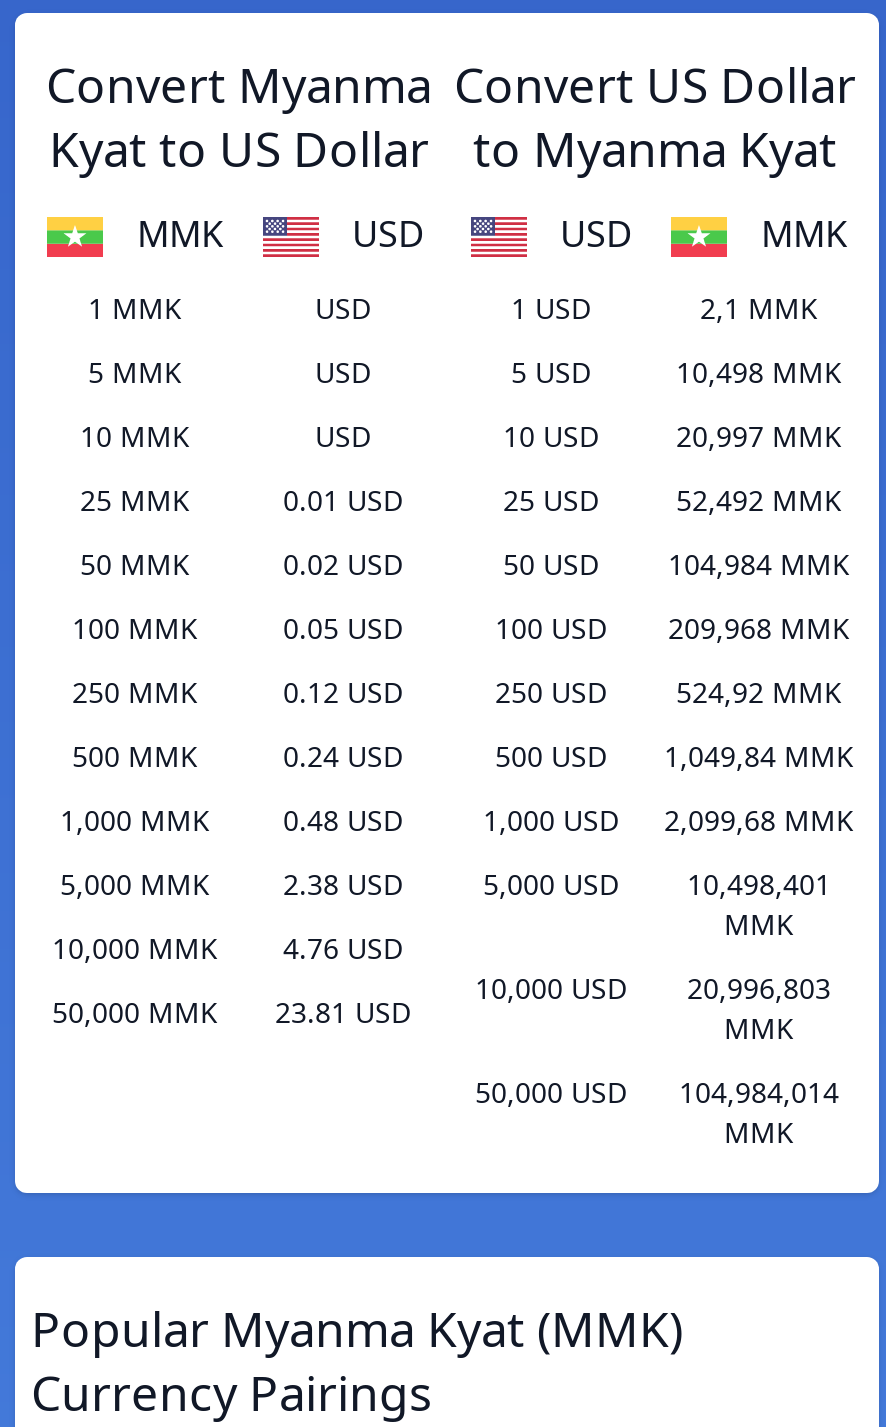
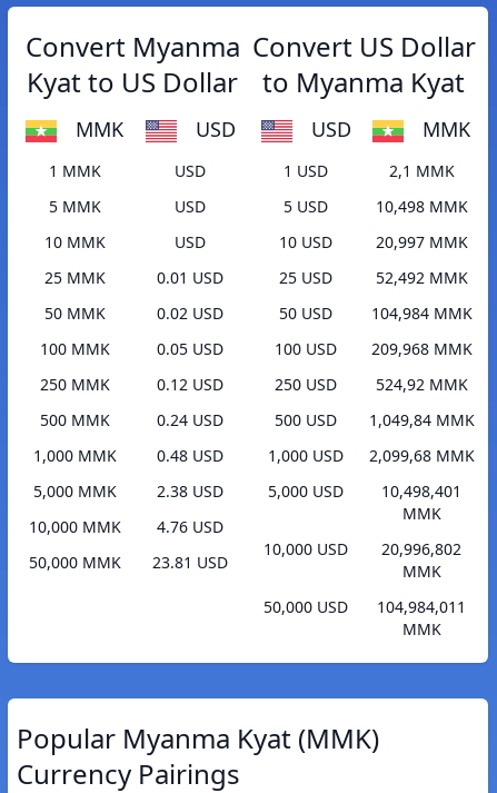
- 10,000 USD 20,996,803
+ 10,000 USD 20,996,802

- 50,000 USD 104,984,014
+ 50,000 USD 104,984,011
